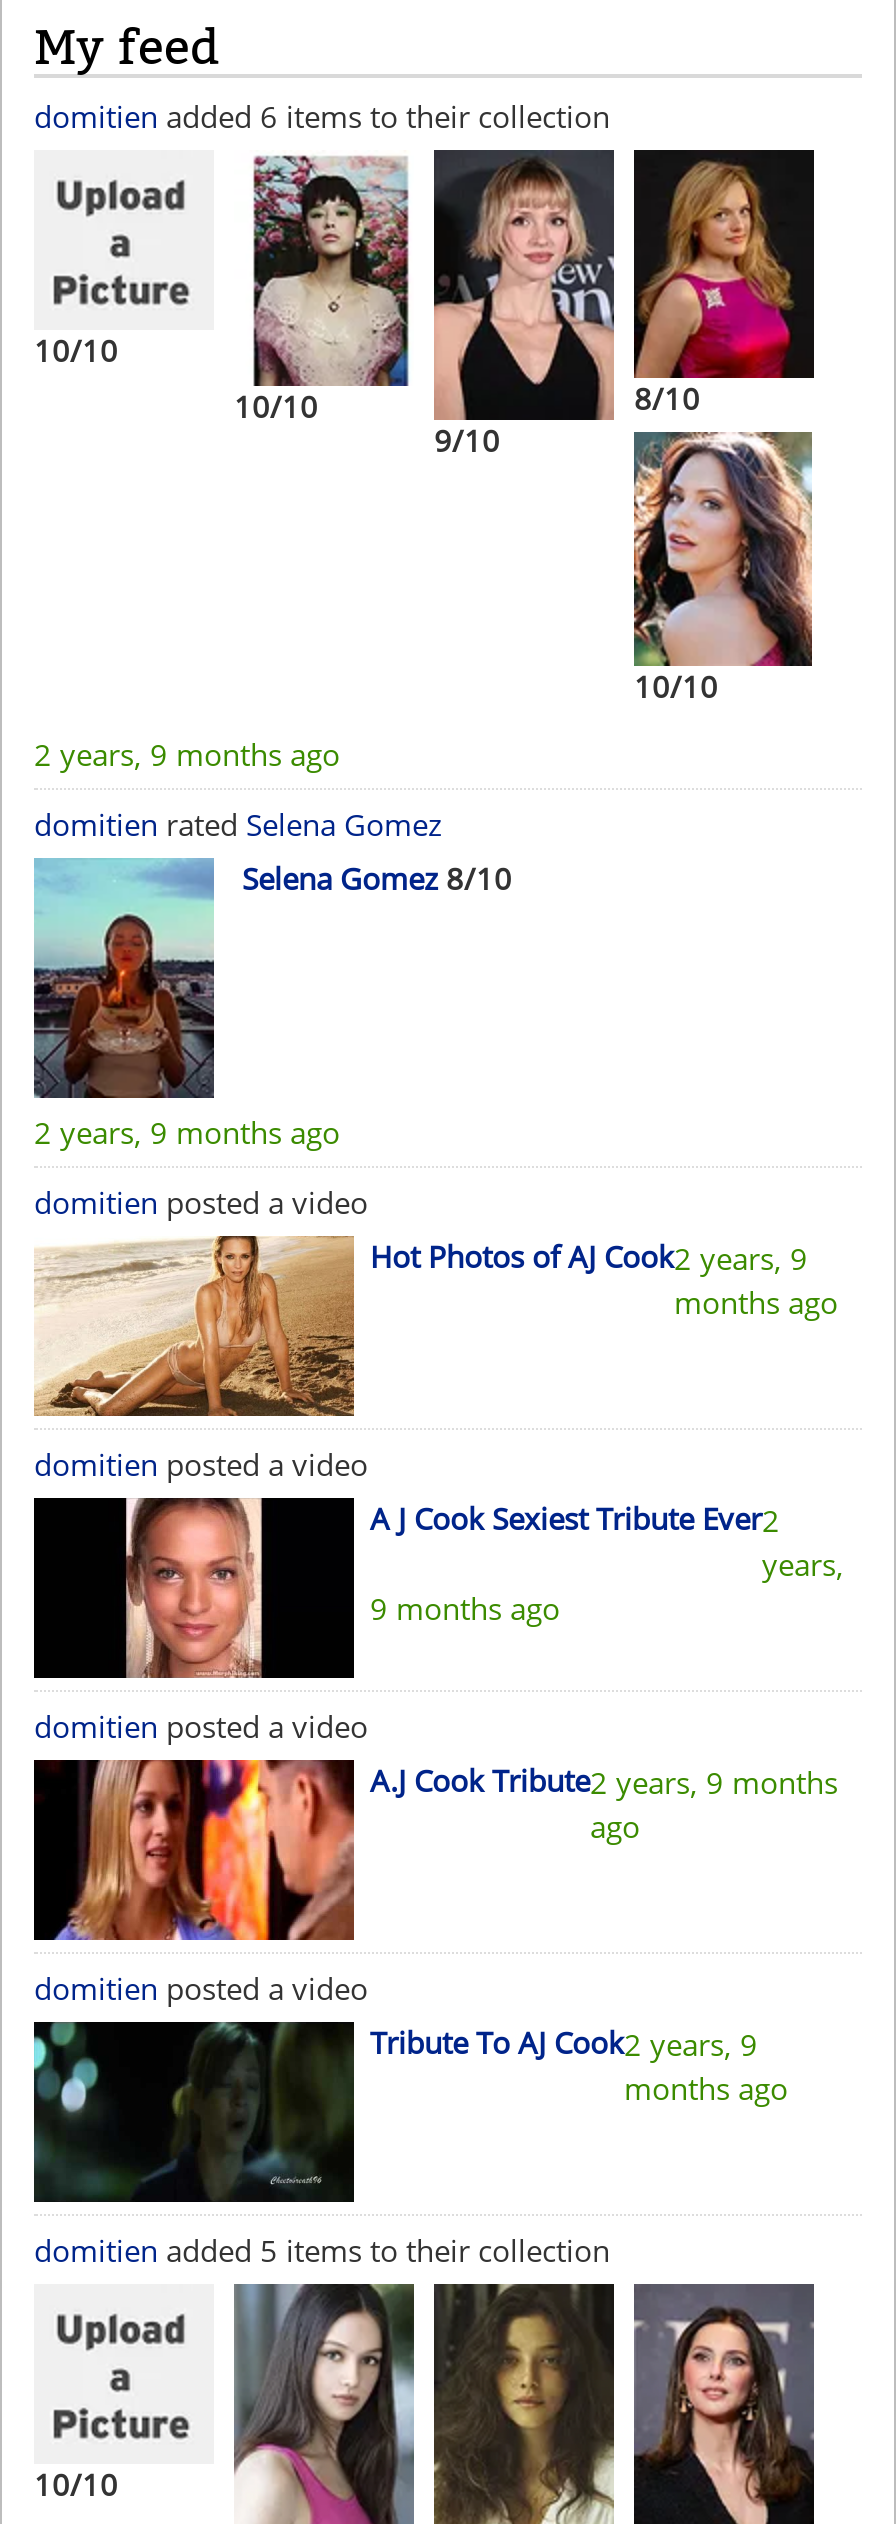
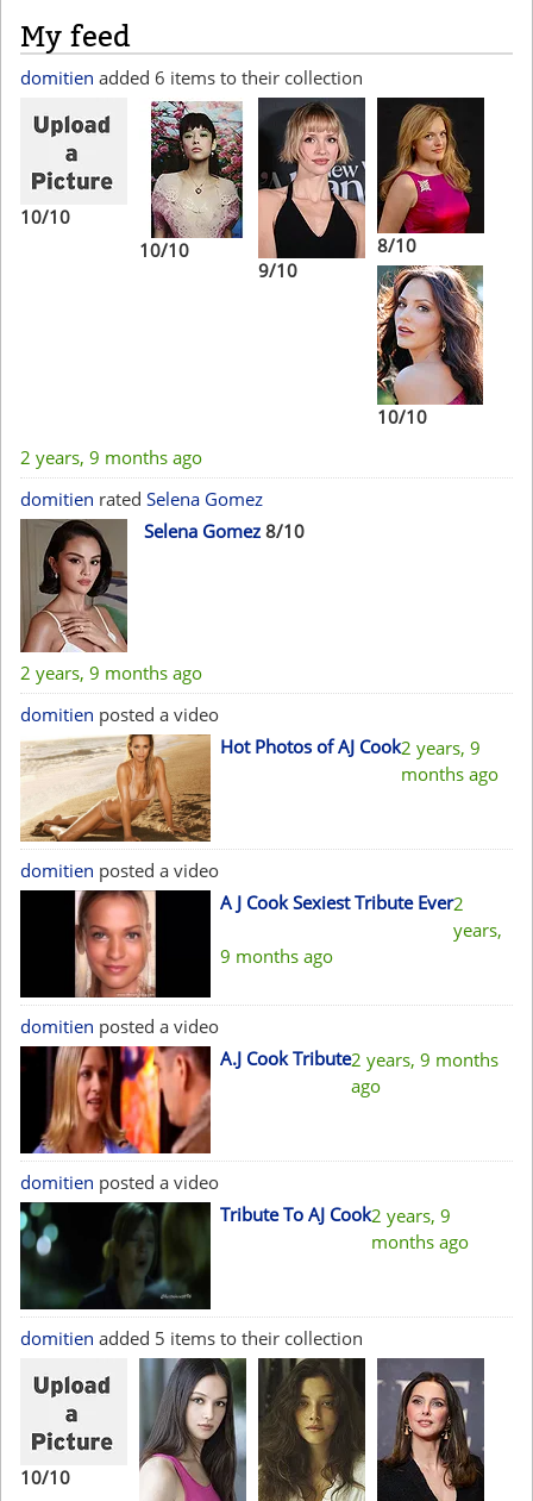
- [image]
+ [image]
